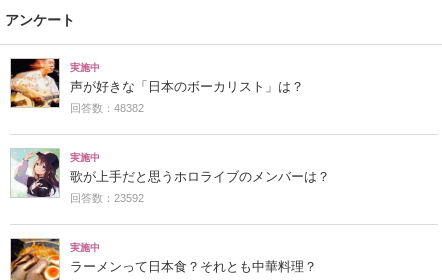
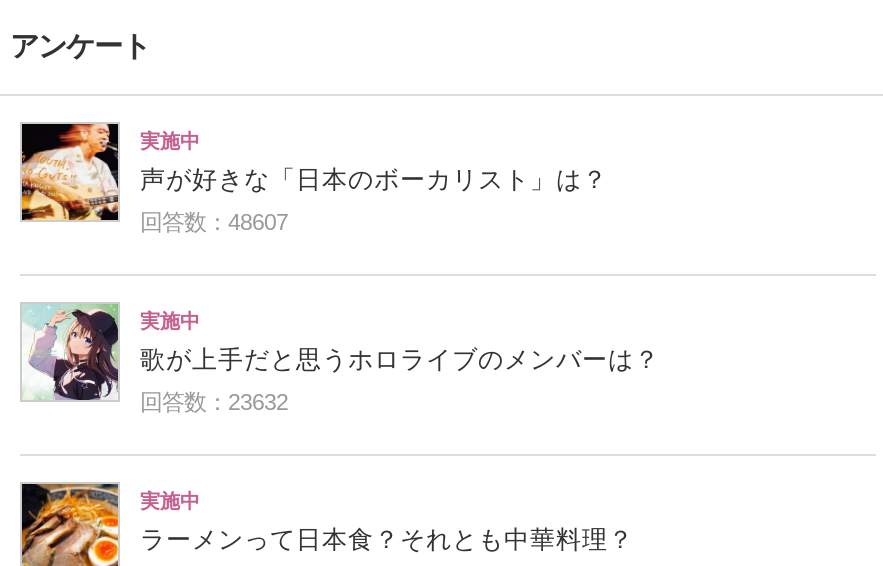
- 回答数：48382
+ 回答数：48607

- 回答数：23592
+ 回答数：23632
